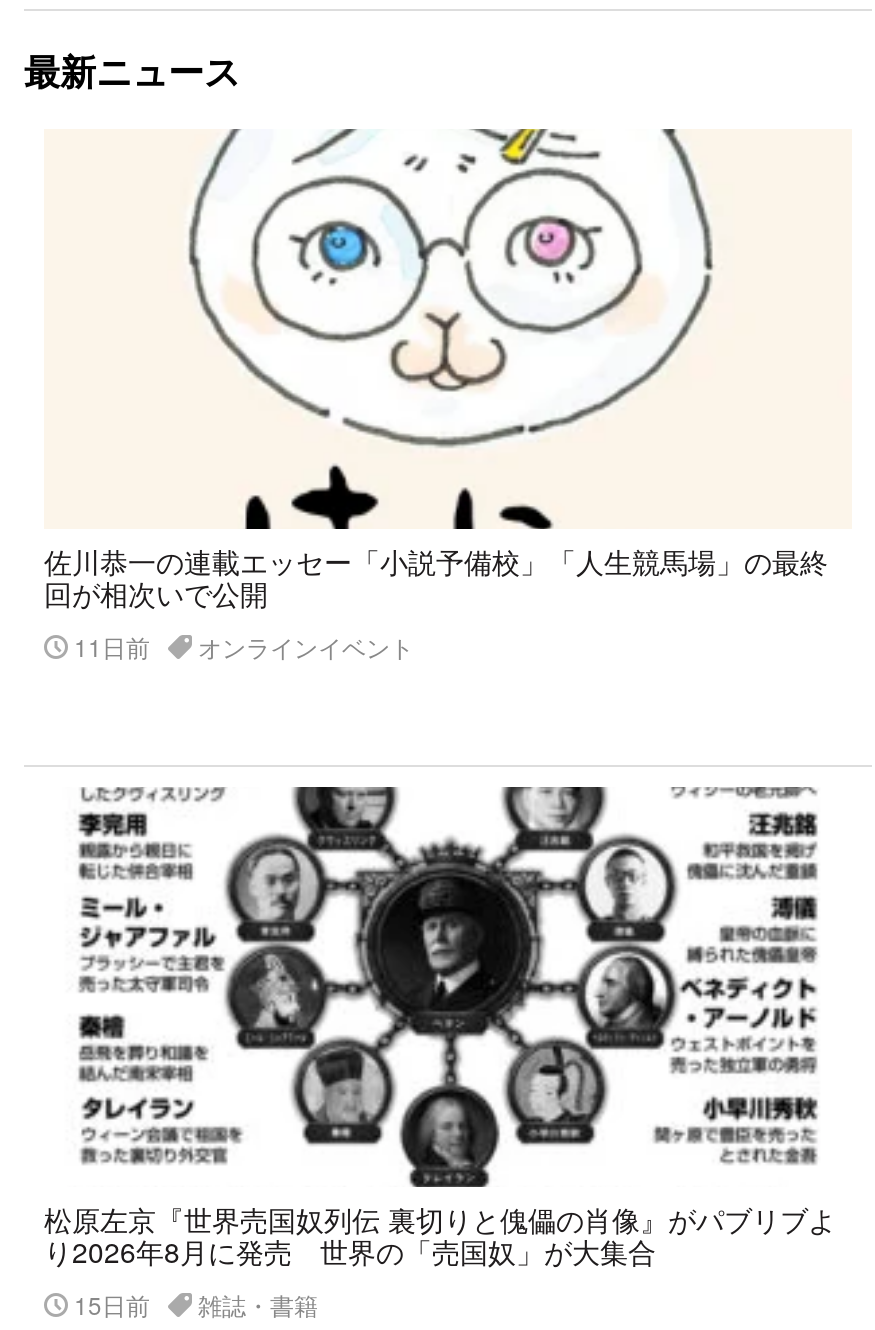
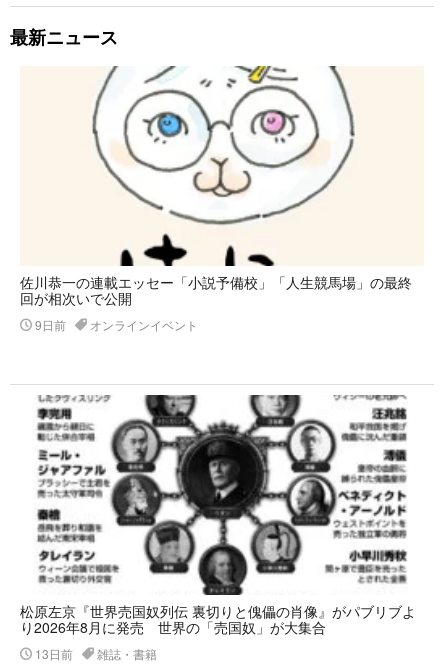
- 11日前 オンラインイベント
+ 9日前 オンラインイベント

- 15日前 雑誌・書籍
+ 13日前 雑誌・書籍
